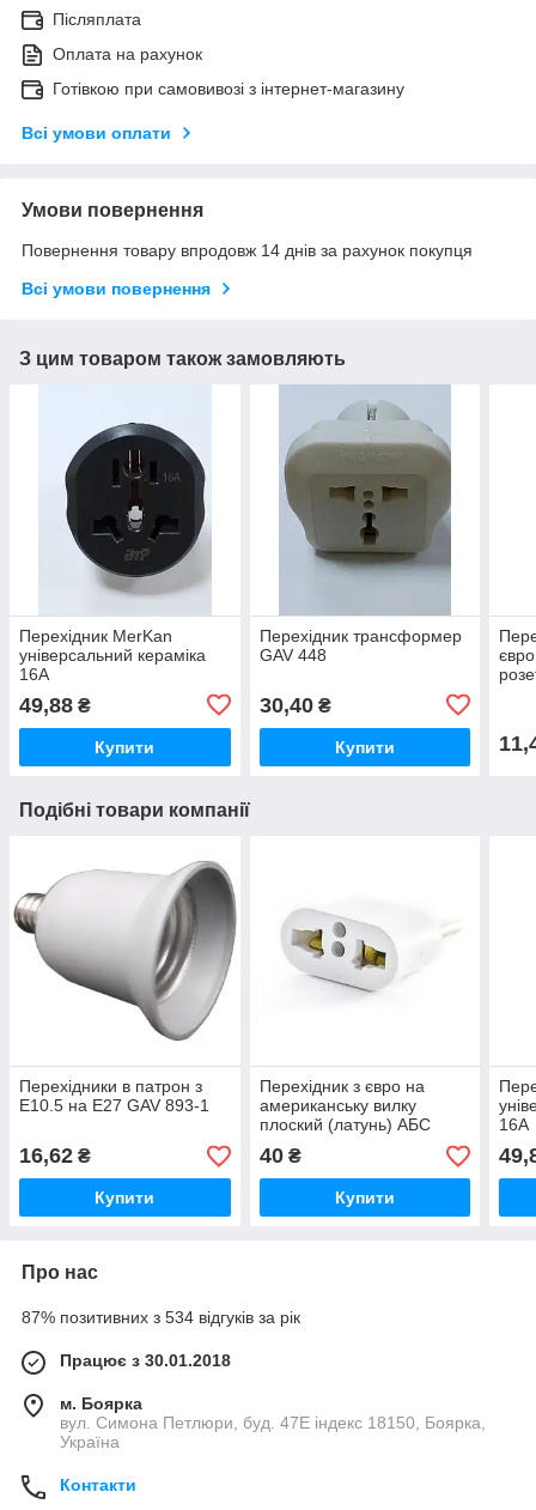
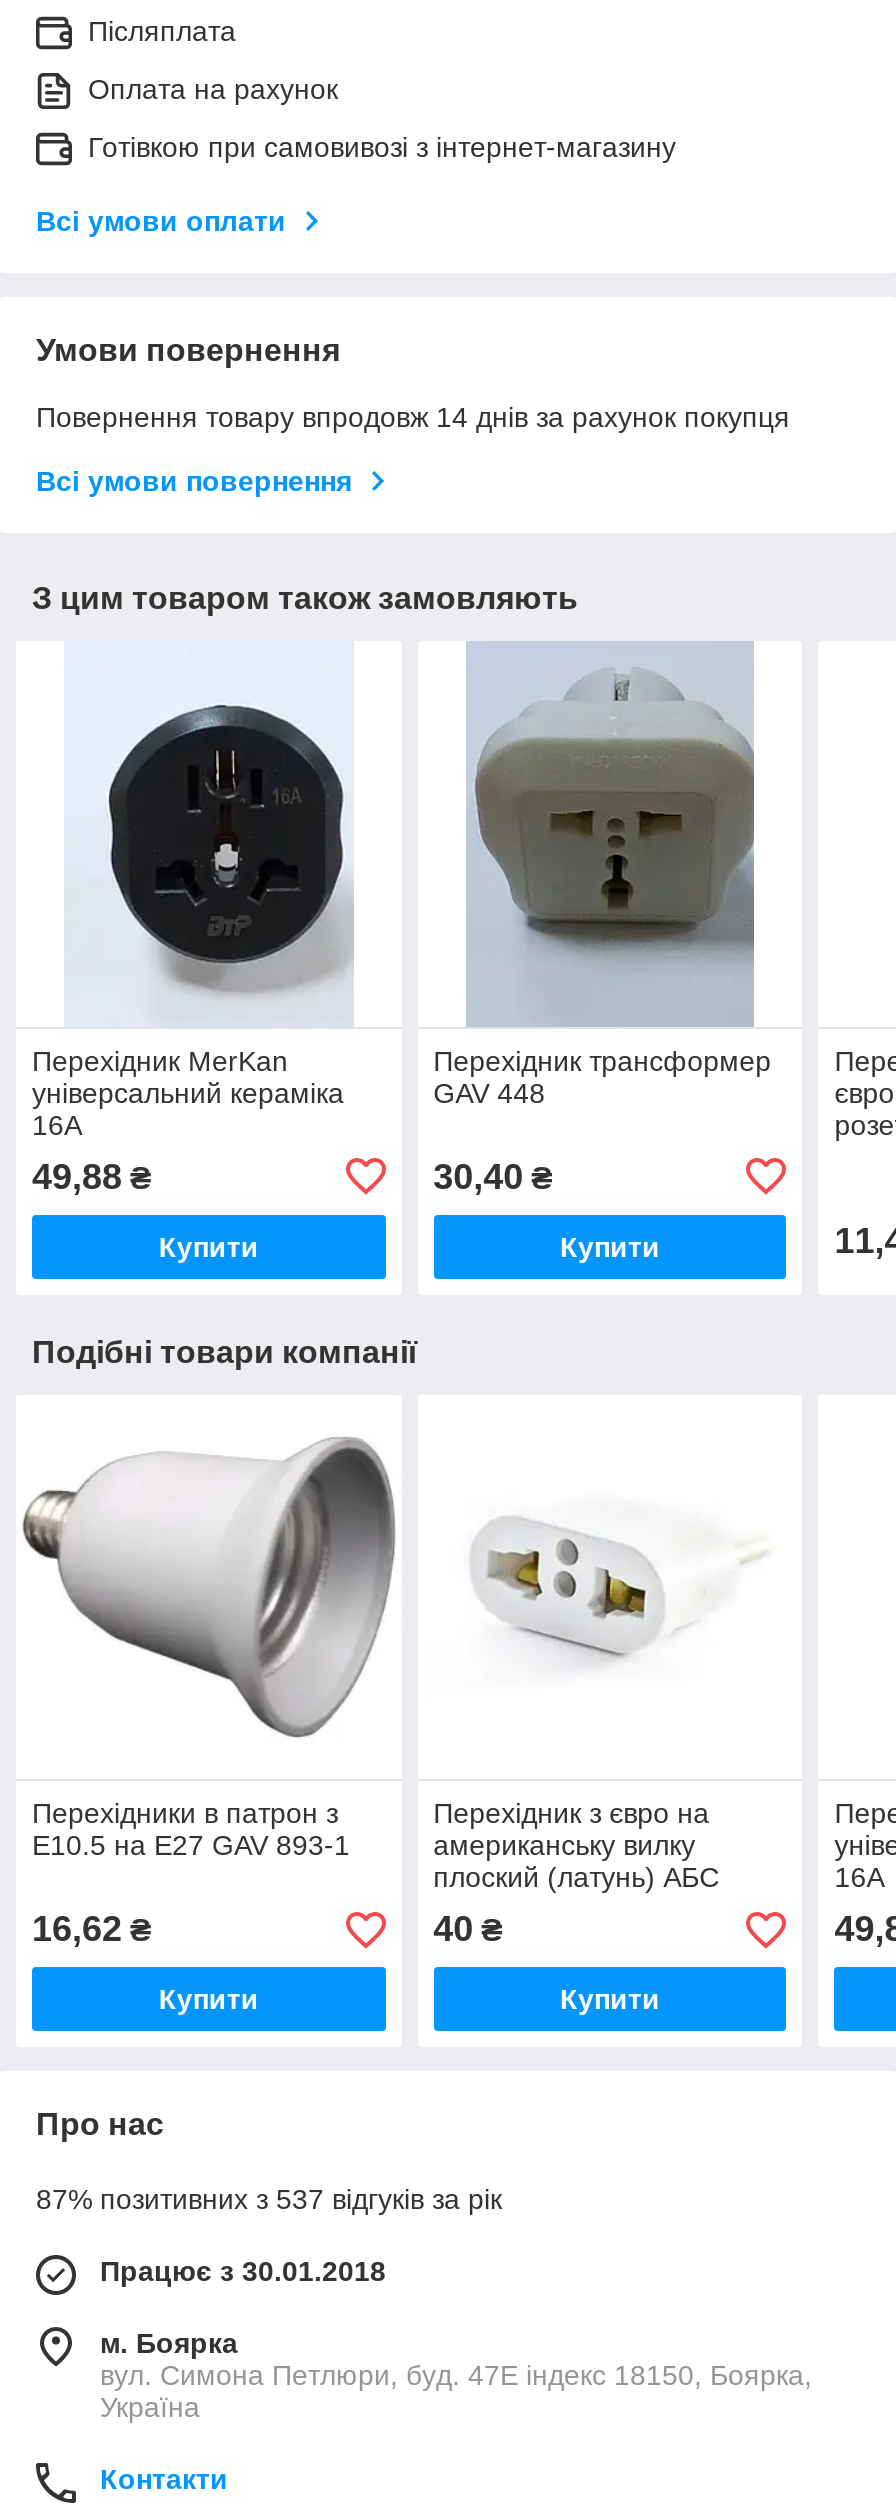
- 87% позитивних з 534 відгуків за рік
+ 87% позитивних з 537 відгуків за рік
